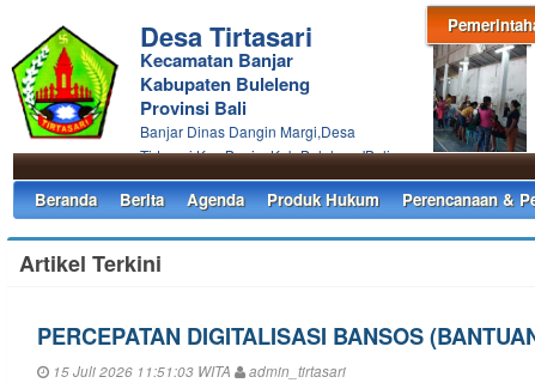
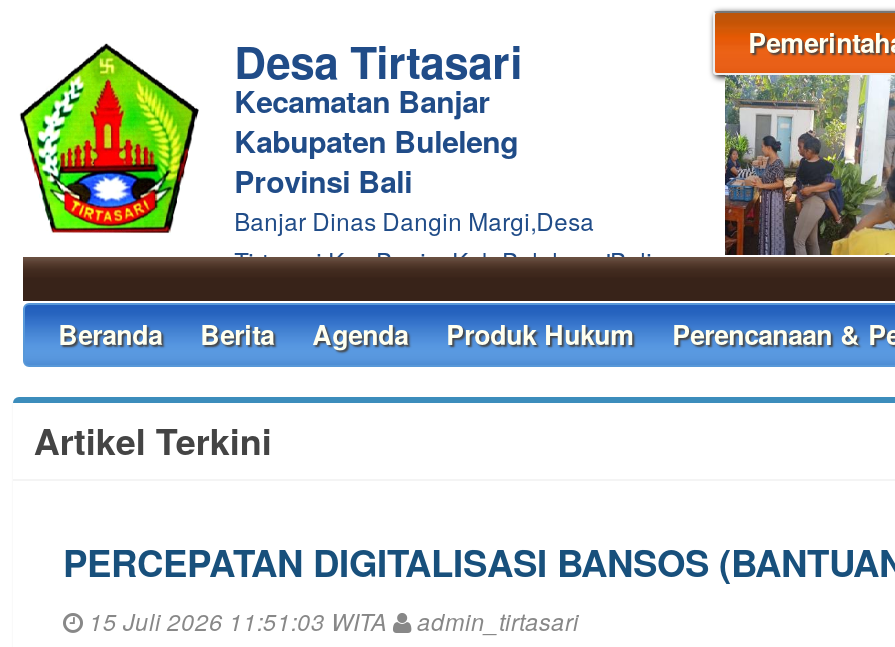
- [image]
+ [image]
